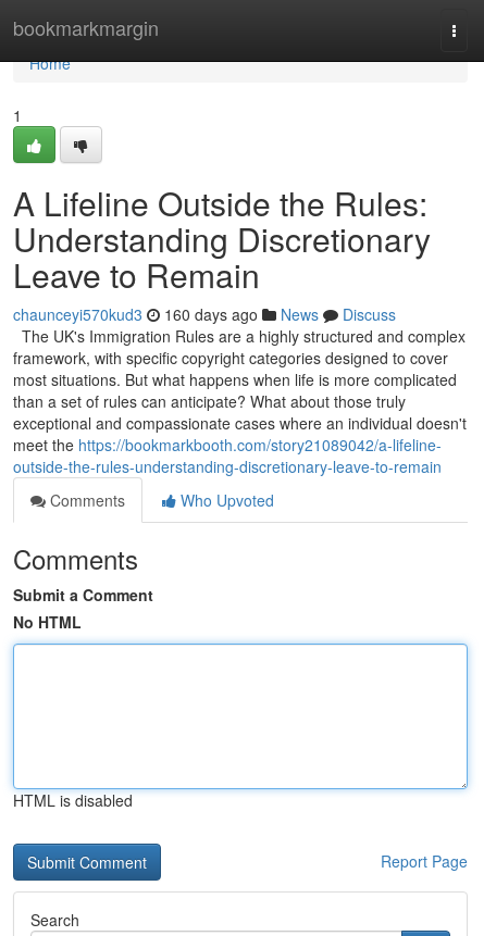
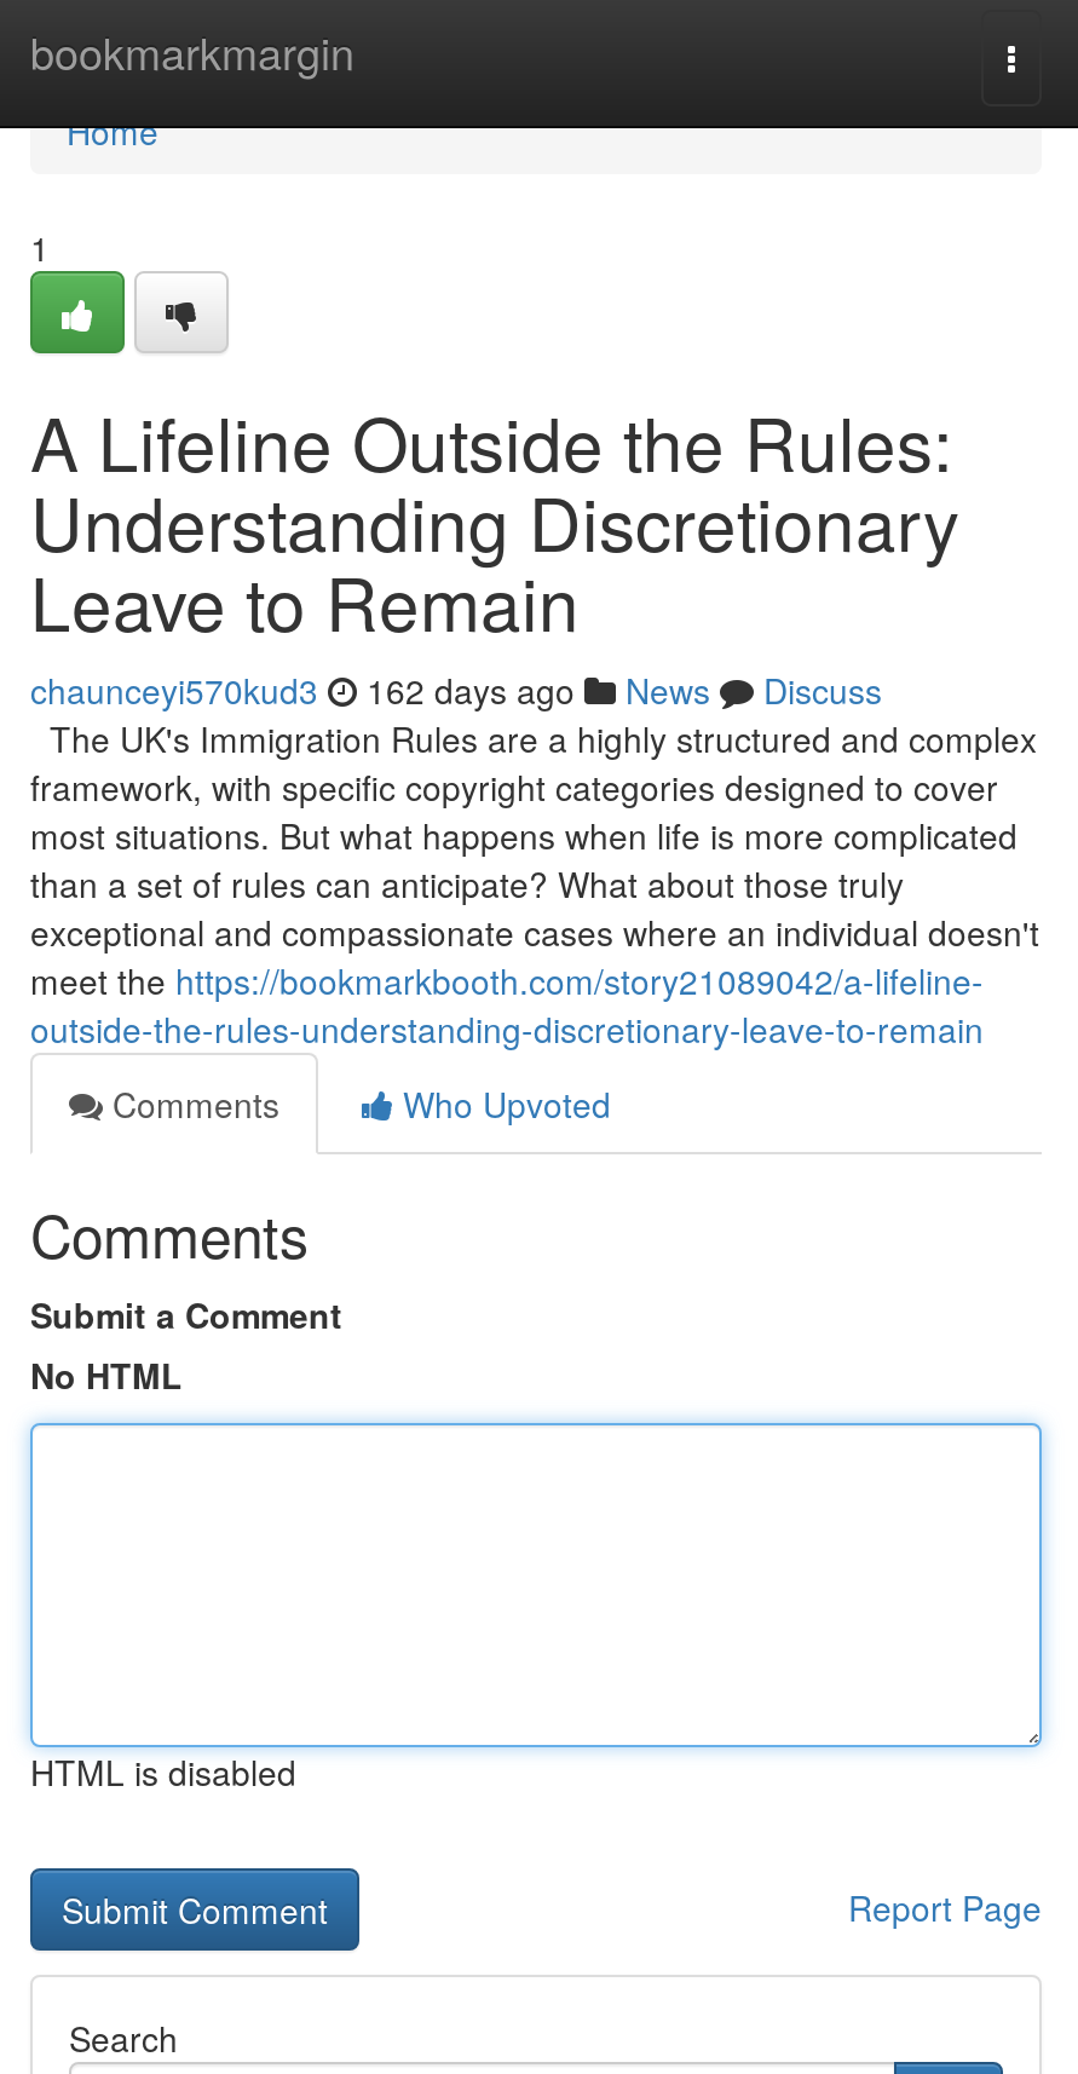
- chaunceyi570kud3 160 days ago News Discuss
+ chaunceyi570kud3 162 days ago News Discuss
